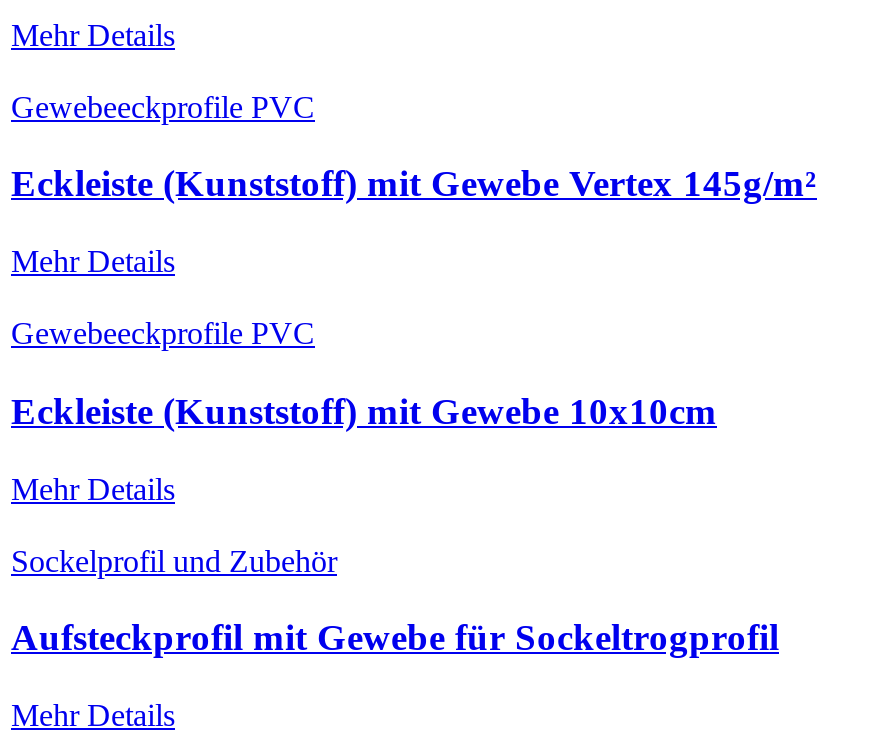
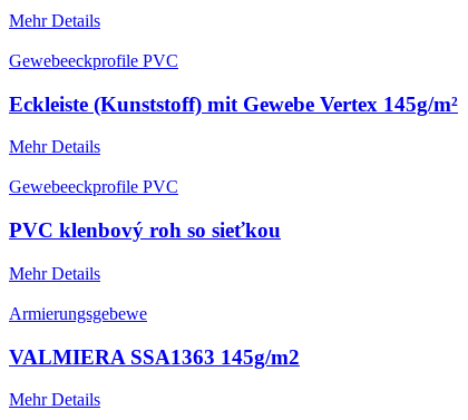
- Eckleiste (Kunststoff) mit Gewebe 10x10cm
+ PVC klenbový roh so sieťkou

- Sockelprofil und Zubehör
+ Armierungsgebewe

- Aufsteckprofil mit Gewebe für Sockeltrogprofil
+ VALMIERA SSA1363 145g/m2
